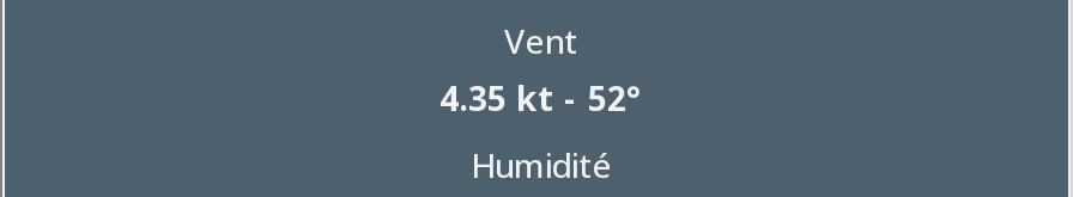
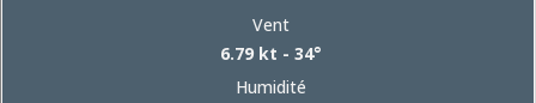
- 4.35 kt - 52°
+ 6.79 kt - 34°
